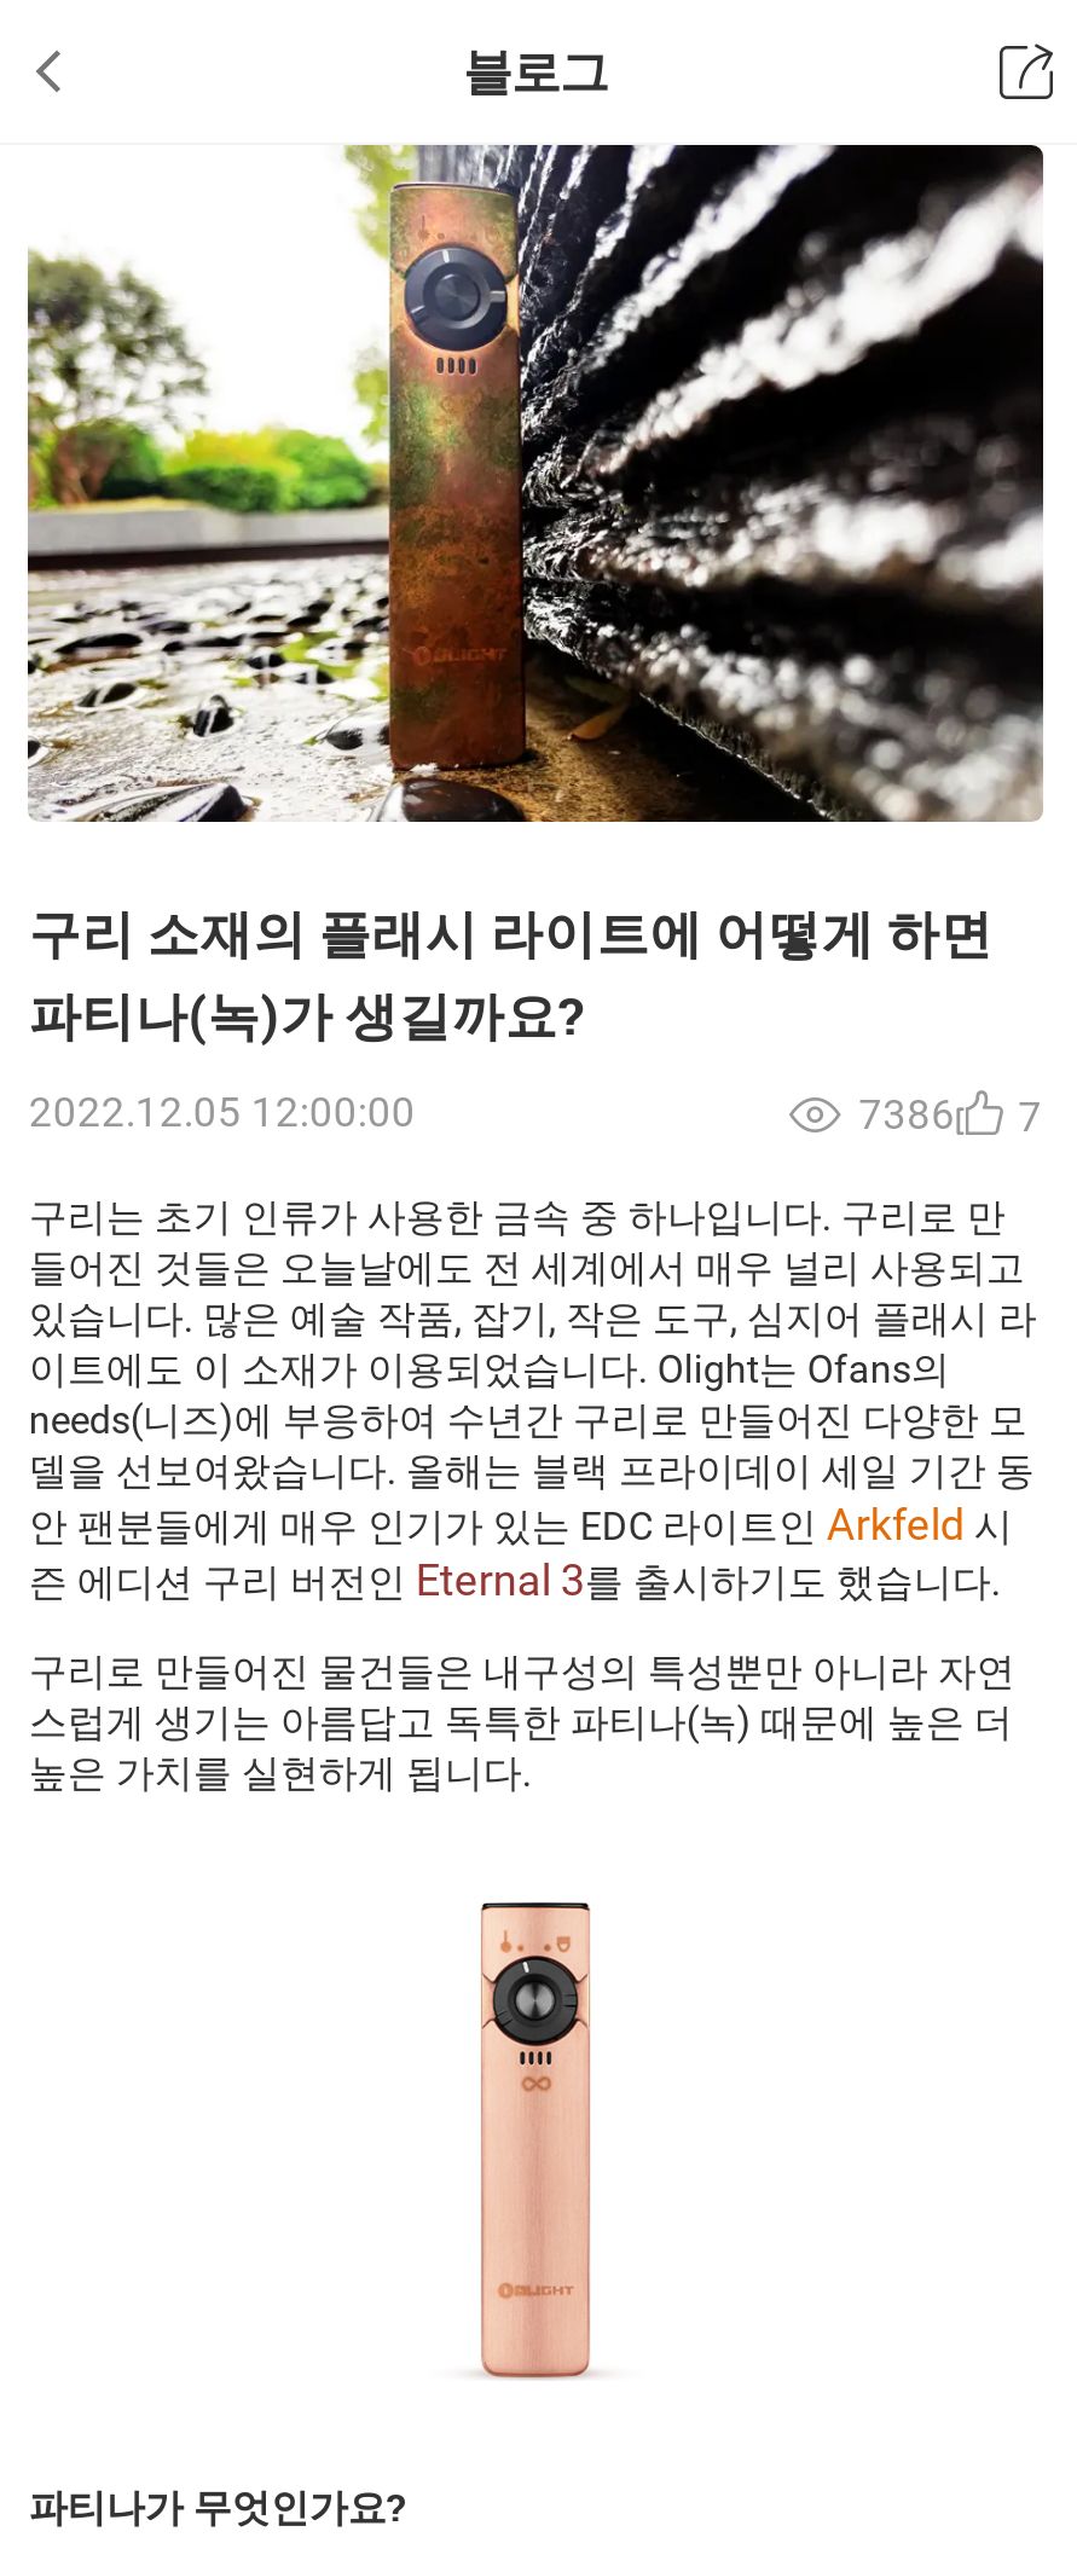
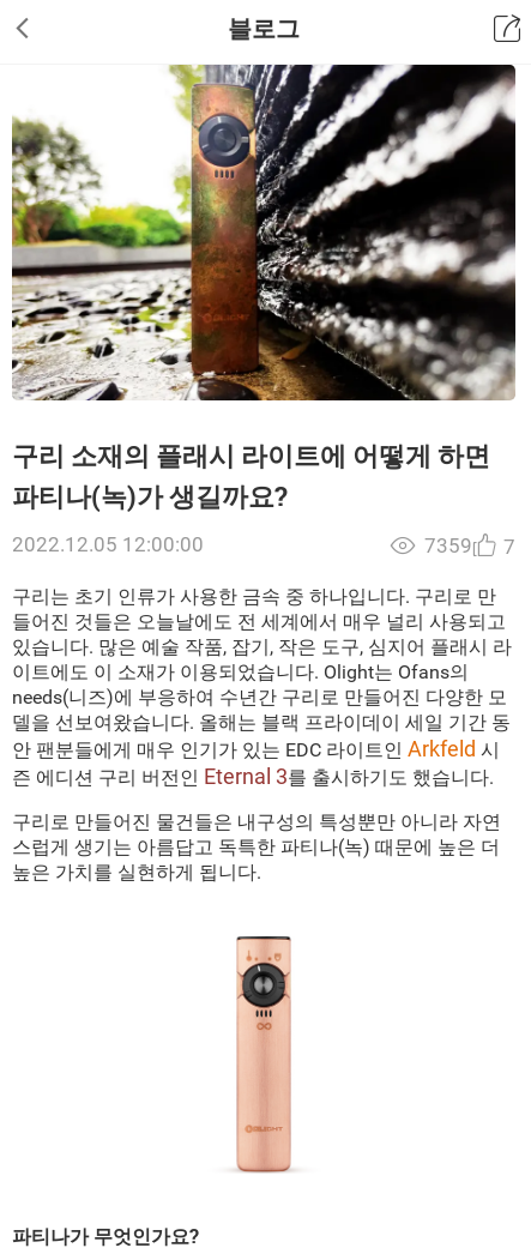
- 7386 7
+ 7359 7
